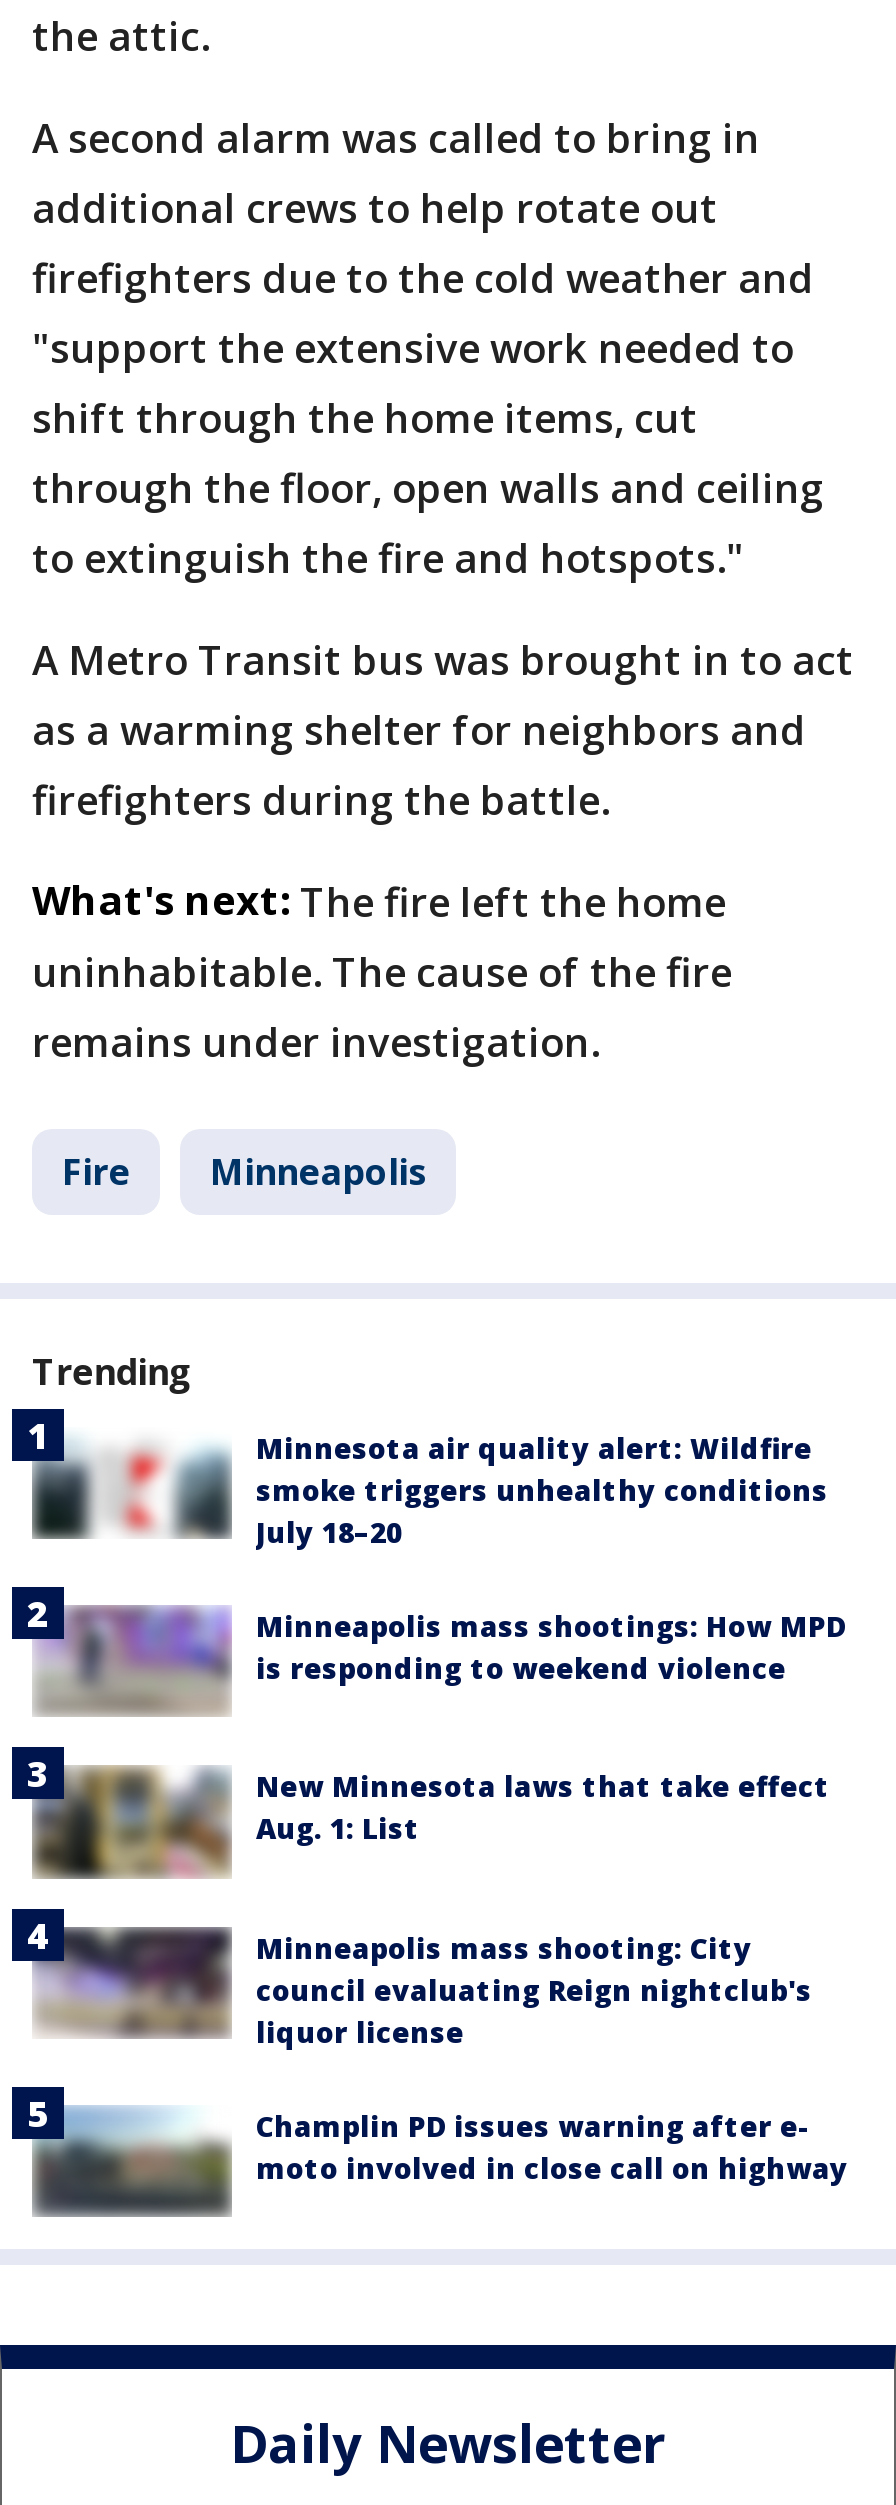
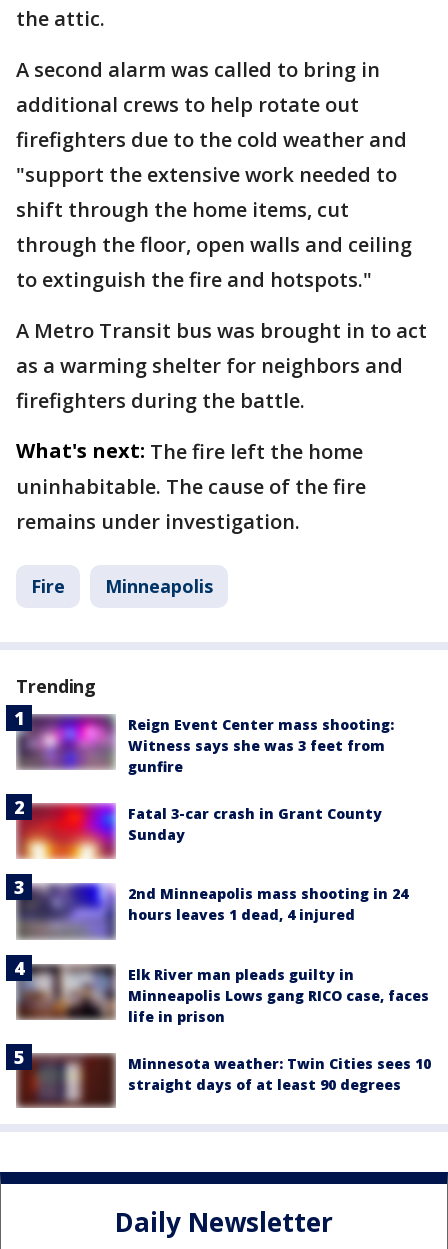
- [image]
- Minnesota air quality alert: Wildfire
- smoke triggers unhealthy conditions
- July 18–20
+ [image]
+ Reign Event Center mass shooting:
+ Witness says she was 3 feet from
+ gunfire

- [image]
- Minneapolis mass shootings: How MPD
- is responding to weekend violence
+ [image]
+ Fatal 3-car crash in Grant County
+ Sunday

- [image]
- New Minnesota laws that take effect
- Aug. 1: List
+ [image]
+ 2nd Minneapolis mass shooting in 24
+ hours leaves 1 dead, 4 injured

- [image]
- Minneapolis mass shooting: City
- council evaluating Reign nightclub's
- liquor license
+ [image]
+ Elk River man pleads guilty in
+ Minneapolis Lows gang RICO case, faces
+ life in prison

- [image]
- Champlin PD issues warning after e-
- moto involved in close call on highway
+ [image]
+ Minnesota weather: Twin Cities sees 10
+ straight days of at least 90 degrees
